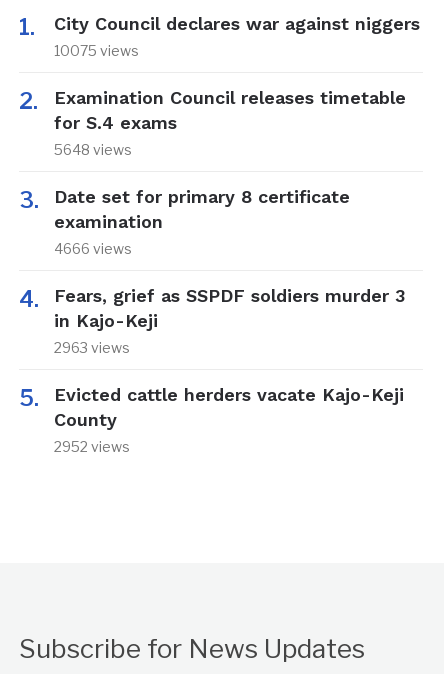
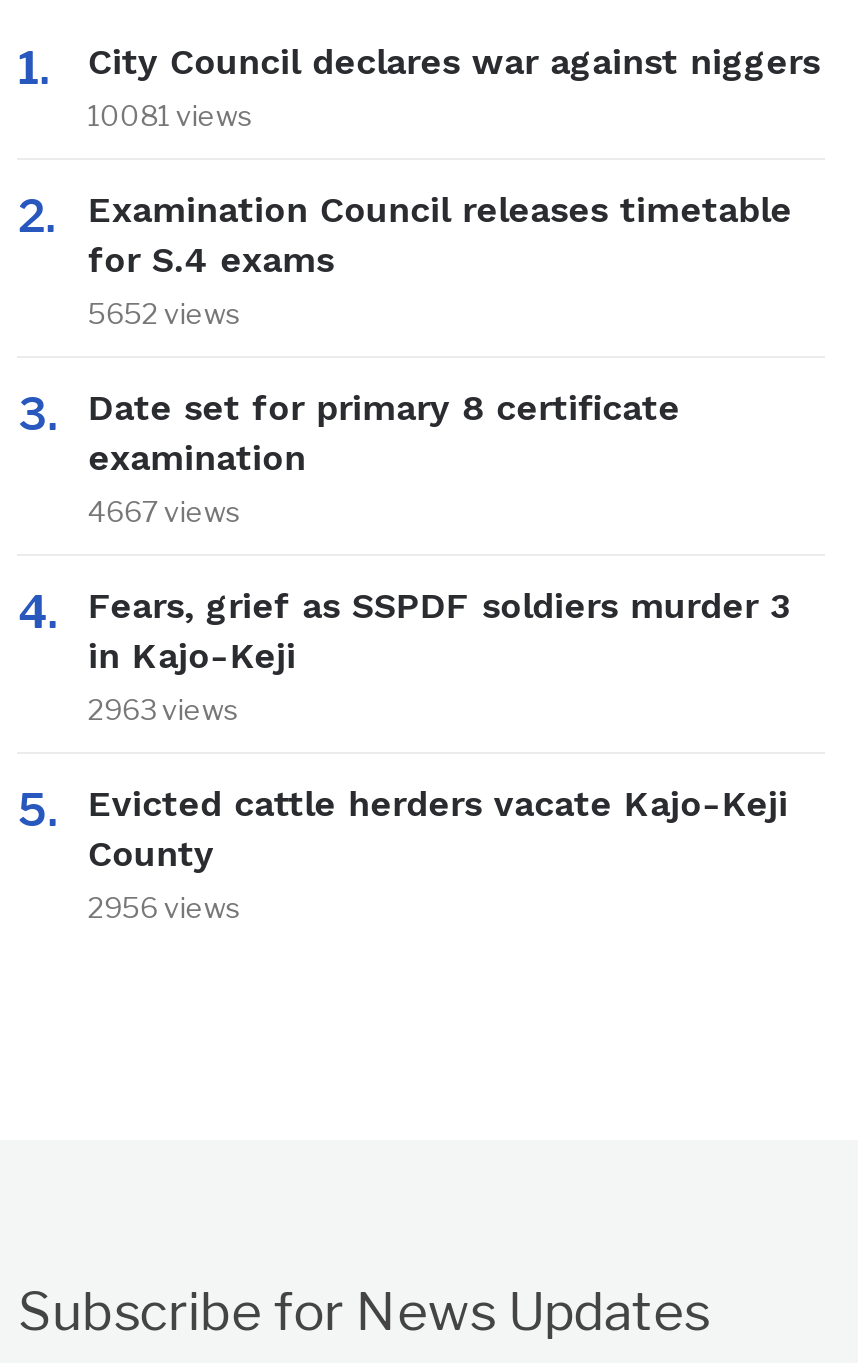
- 10075 views
+ 10081 views

- 5648 views
+ 5652 views

- 4666 views
+ 4667 views

- 2952 views
+ 2956 views
